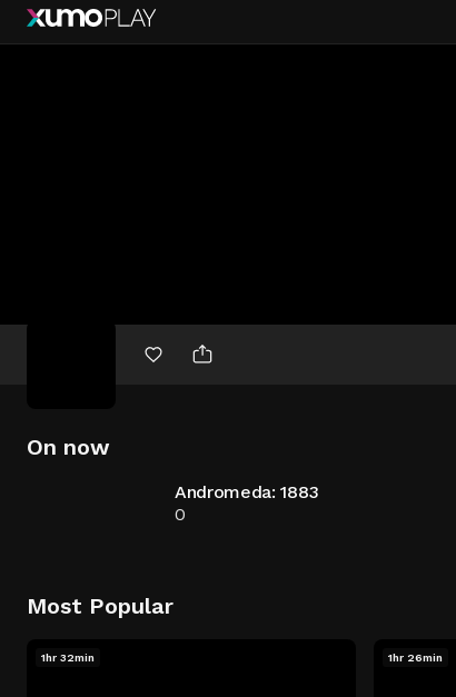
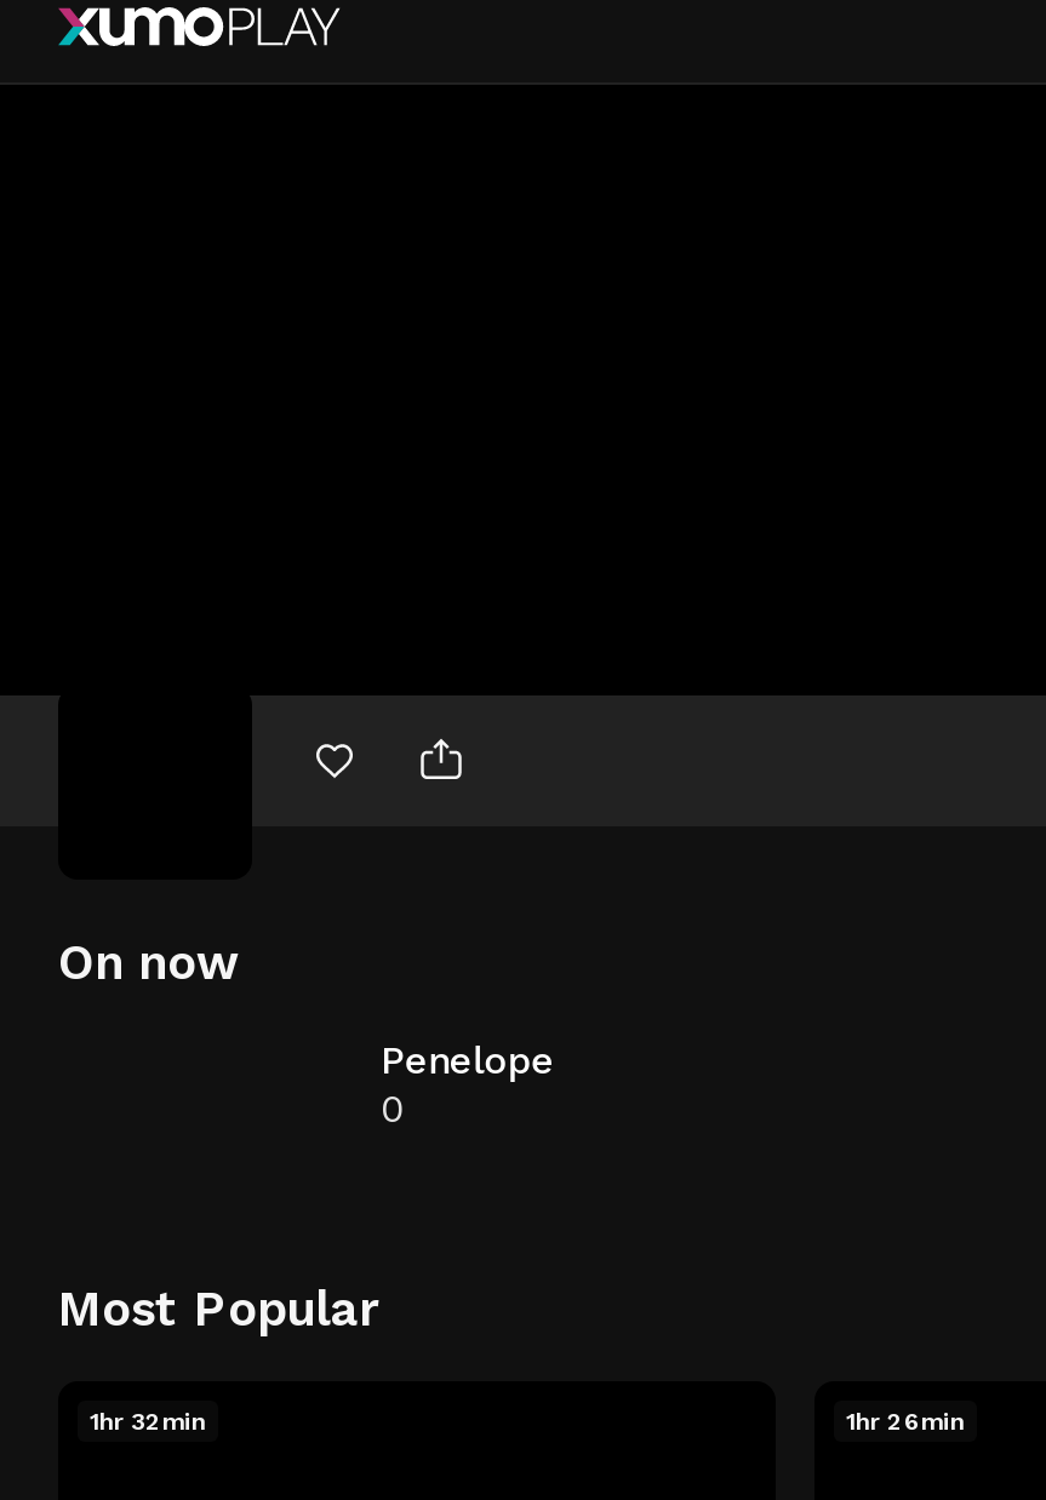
- Andromeda: 1883
+ Penelope
